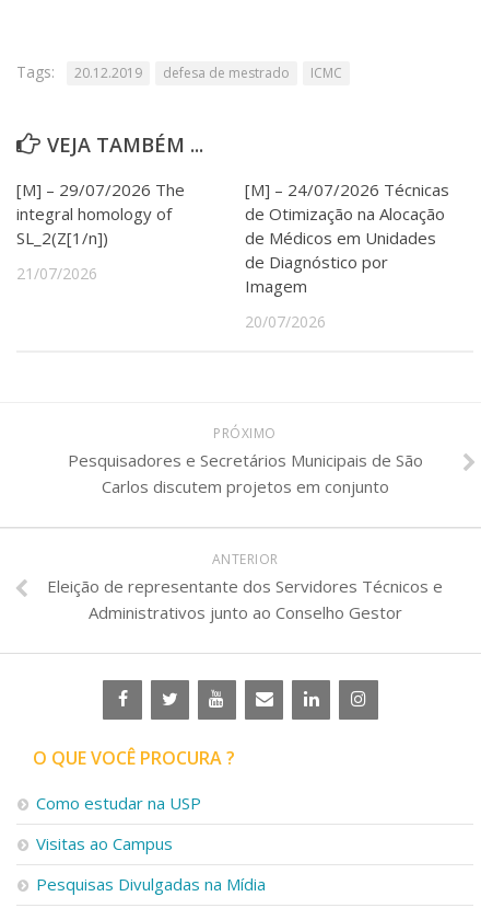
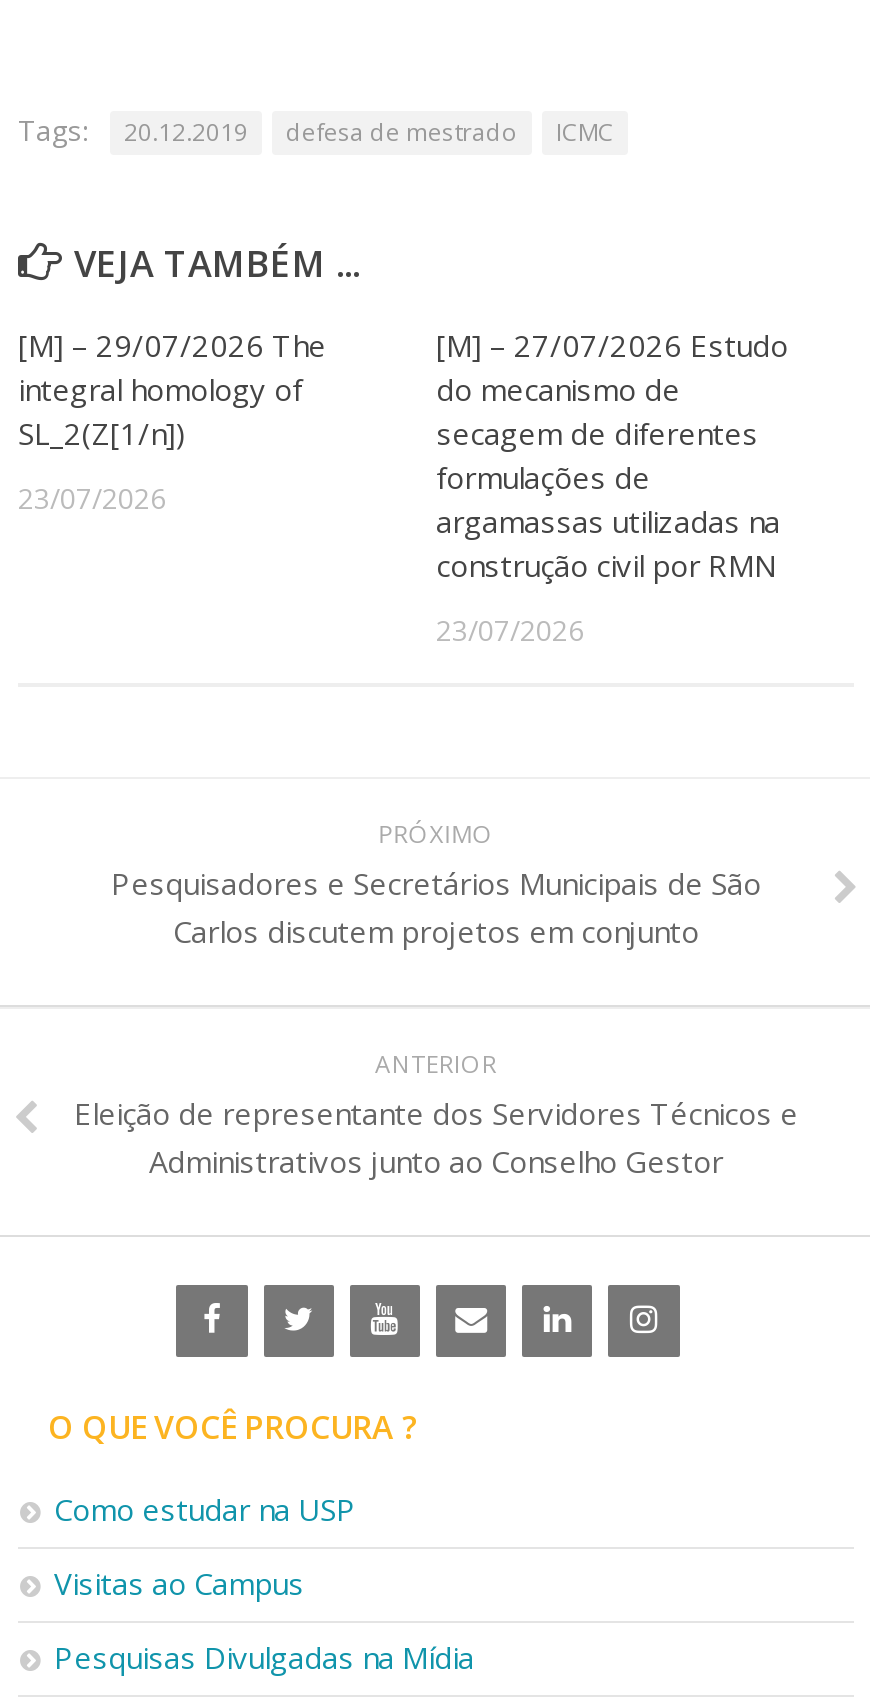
- [M] – 24/07/2026 Técnicas
- de Otimização na Alocação
- de Médicos em Unidades
- de Diagnóstico por
- Imagem
+ [M] – 27/07/2026 Estudo
+ do mecanismo de
+ secagem de diferentes
+ formulações de
+ argamassas utilizadas na
+ construção civil por RMN

- 21/07/2026
+ 23/07/2026

- 20/07/2026
+ 23/07/2026
